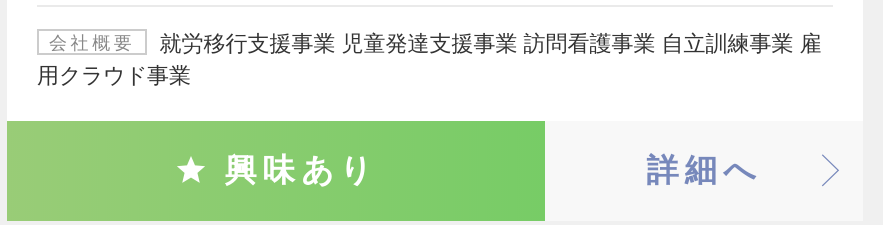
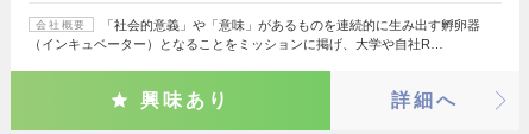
- 就労移行支援事業 児童発達支援事業 訪問看護事業 自立訓練事業 雇
- 用クラウド事業
+ 「社会的意義」や「意味」があるものを連続的に生み出す孵卵器
+ （インキュベーター）となることをミッションに掲げ、大学や自社R…
